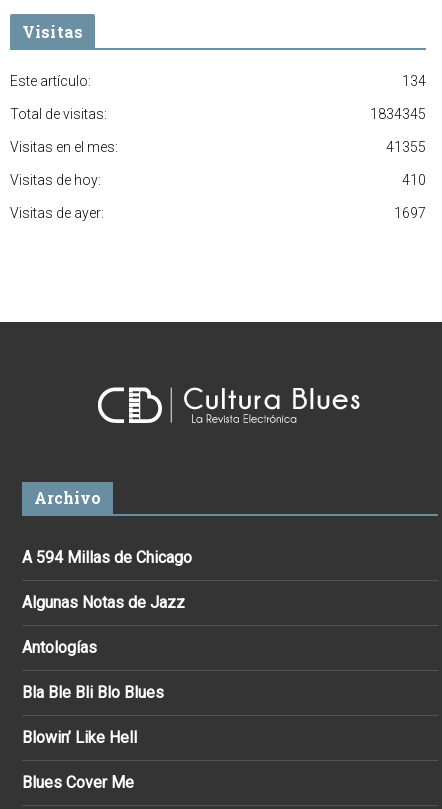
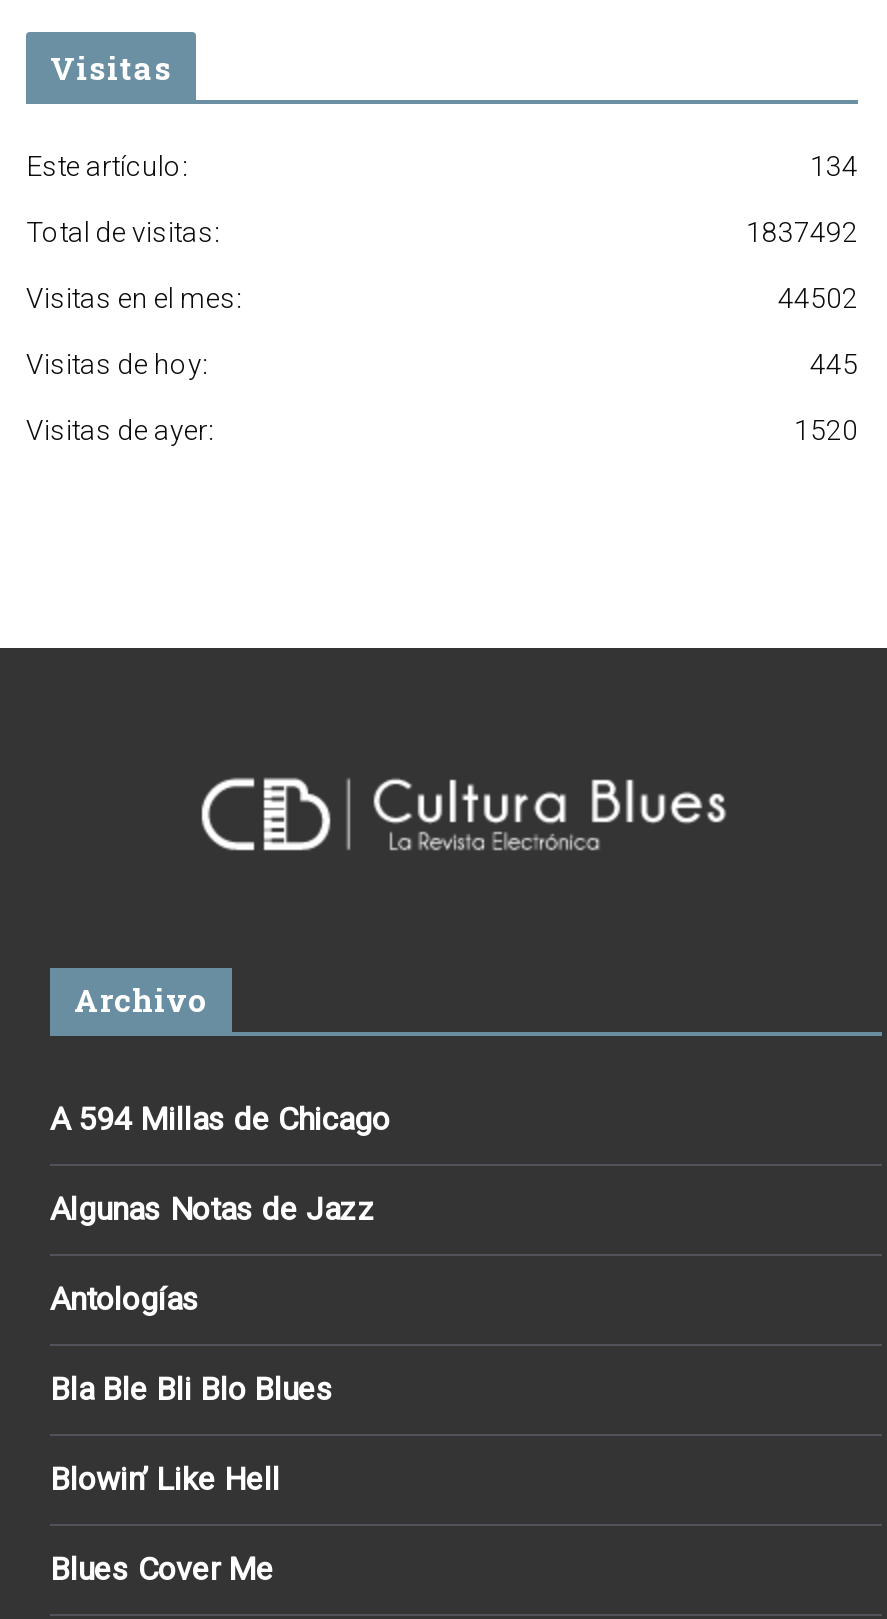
- 1834345
+ 1837492

- 41355
+ 44502

- 410
+ 445

- 1697
+ 1520
